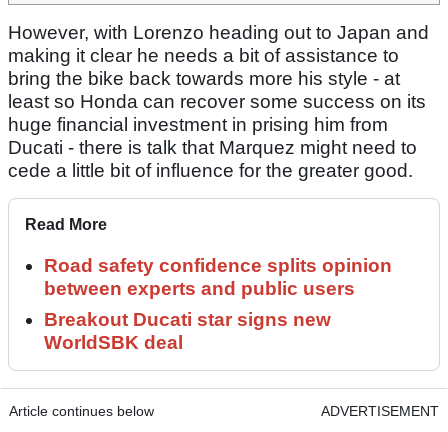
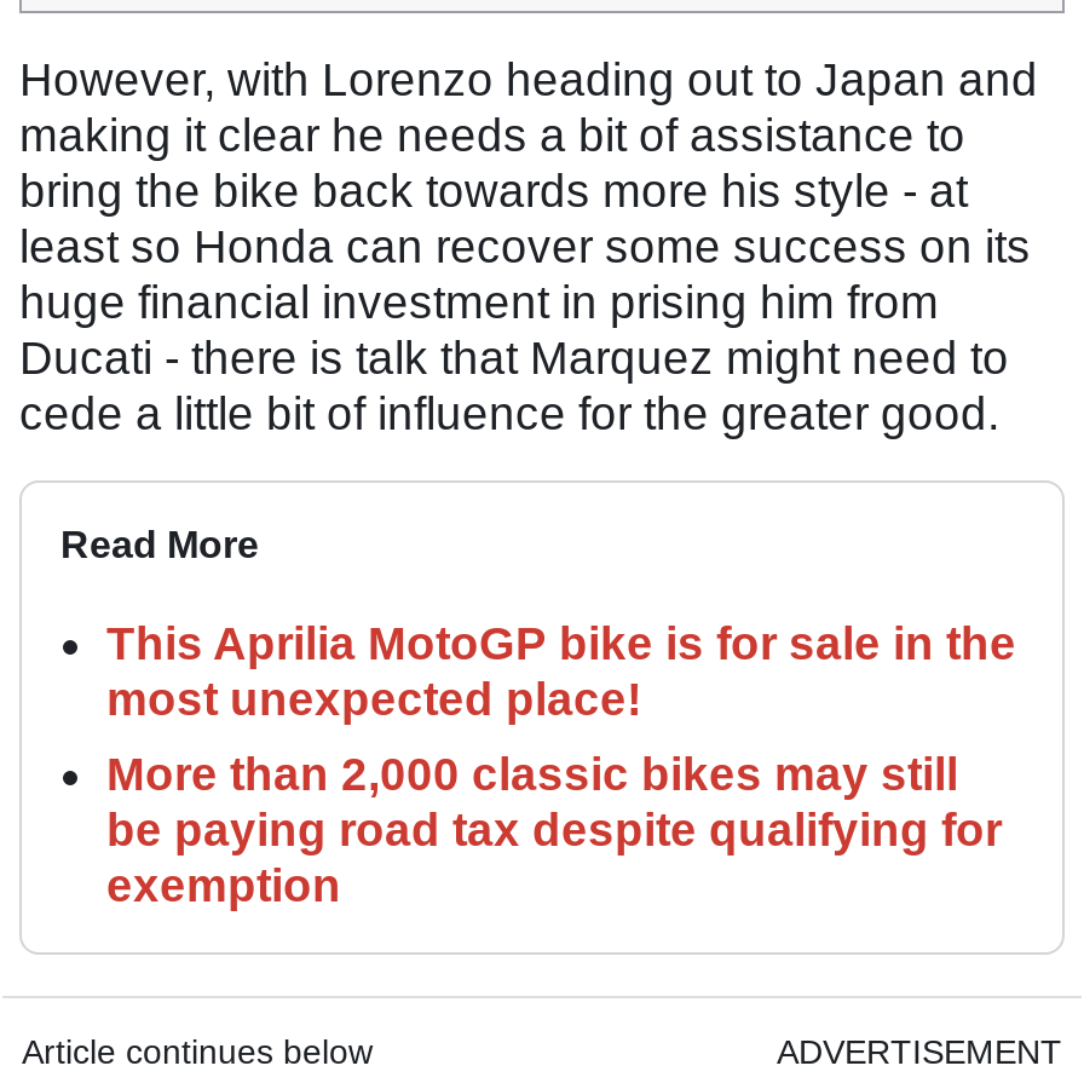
- Road safety confidence splits opinion
- between experts and public users
+ This Aprilia MotoGP bike is for sale in the
+ most unexpected place!

- Breakout Ducati star signs new
- WorldSBK deal
+ More than 2,000 classic bikes may still
+ be paying road tax despite qualifying for
+ exemption
